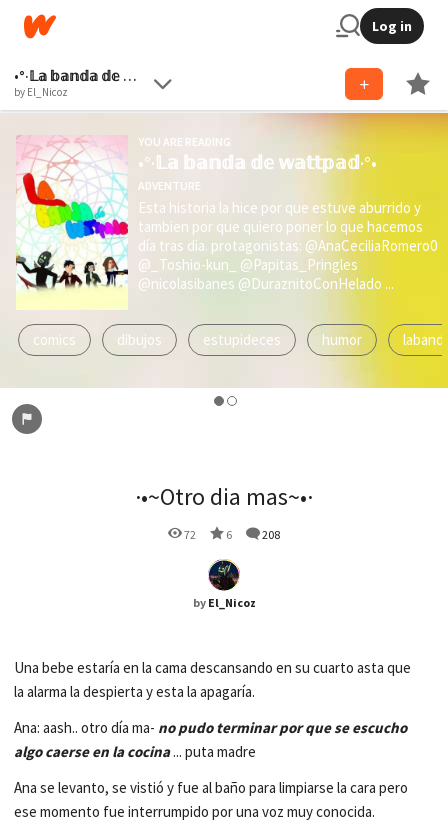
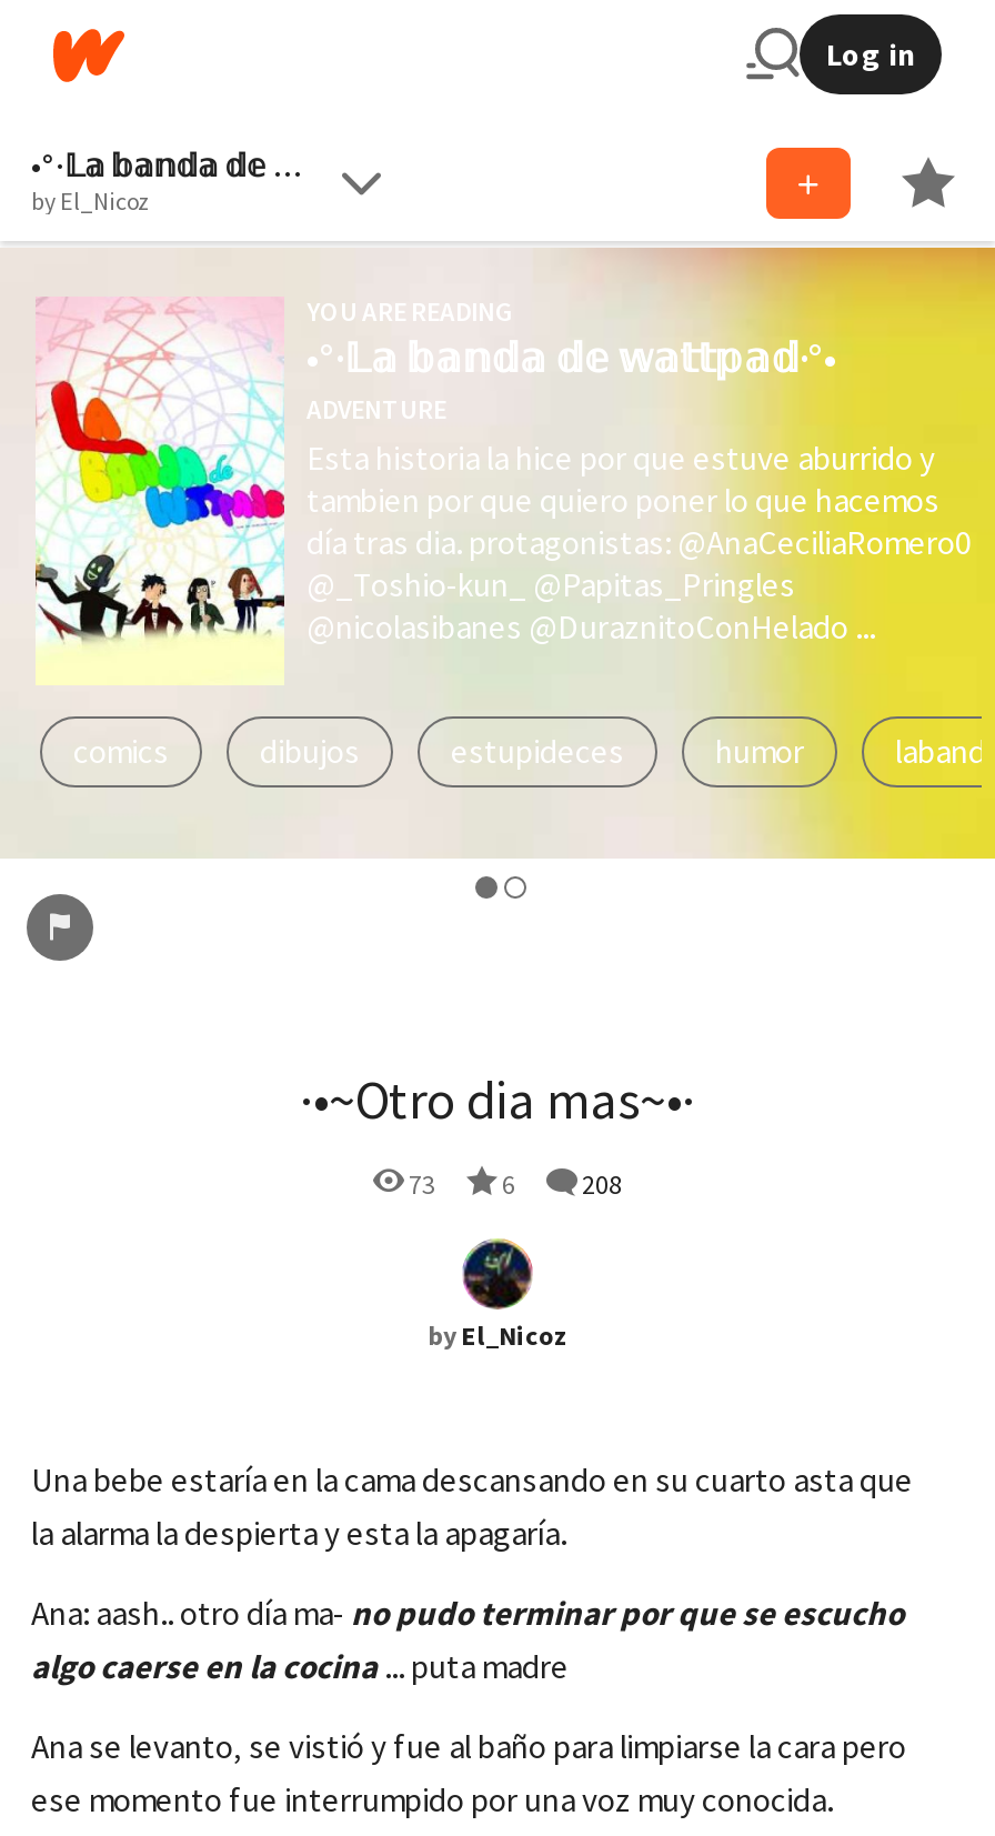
- 72 6 208
+ 73 6 208
